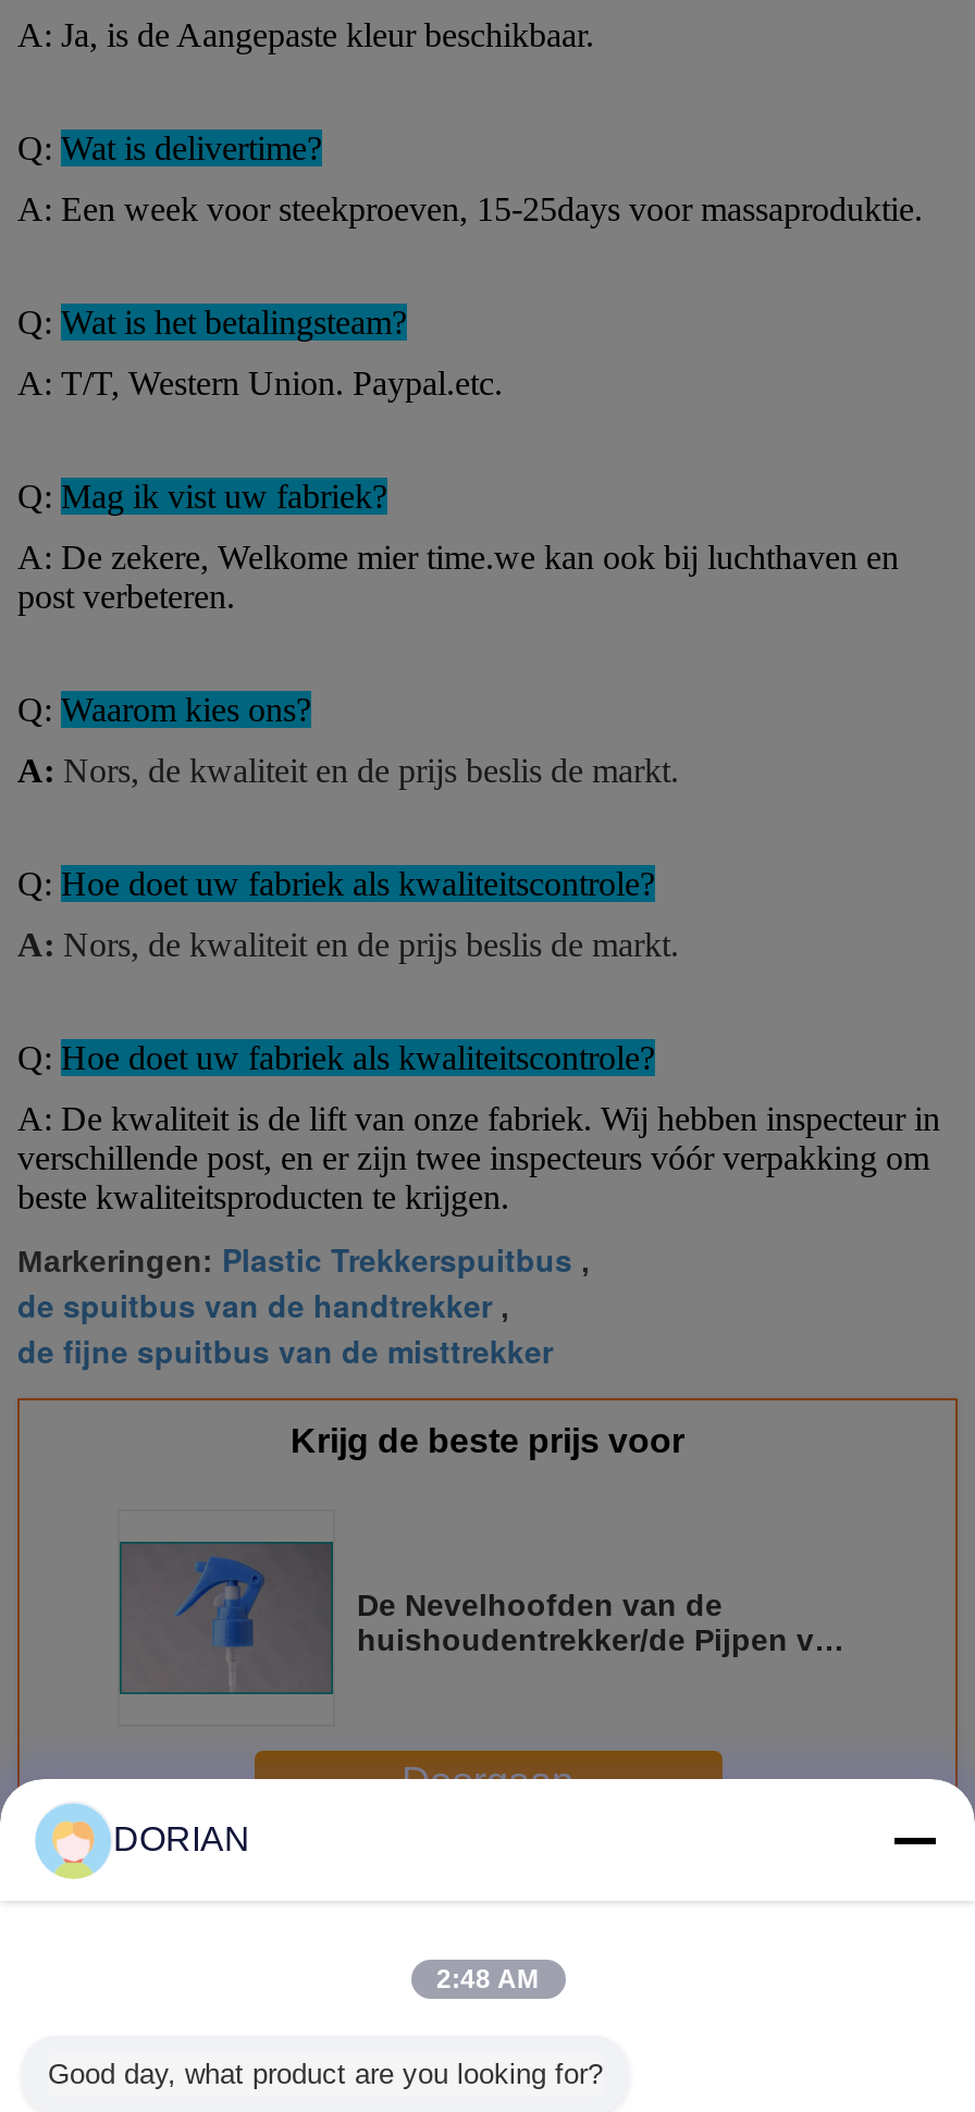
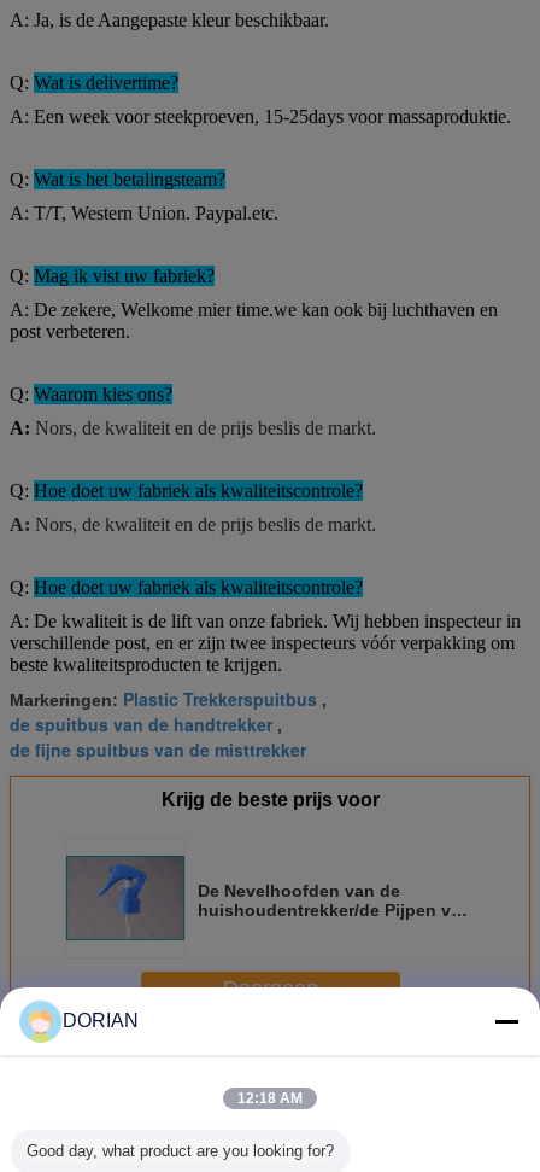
- 2:48 AM
+ 12:18 AM
